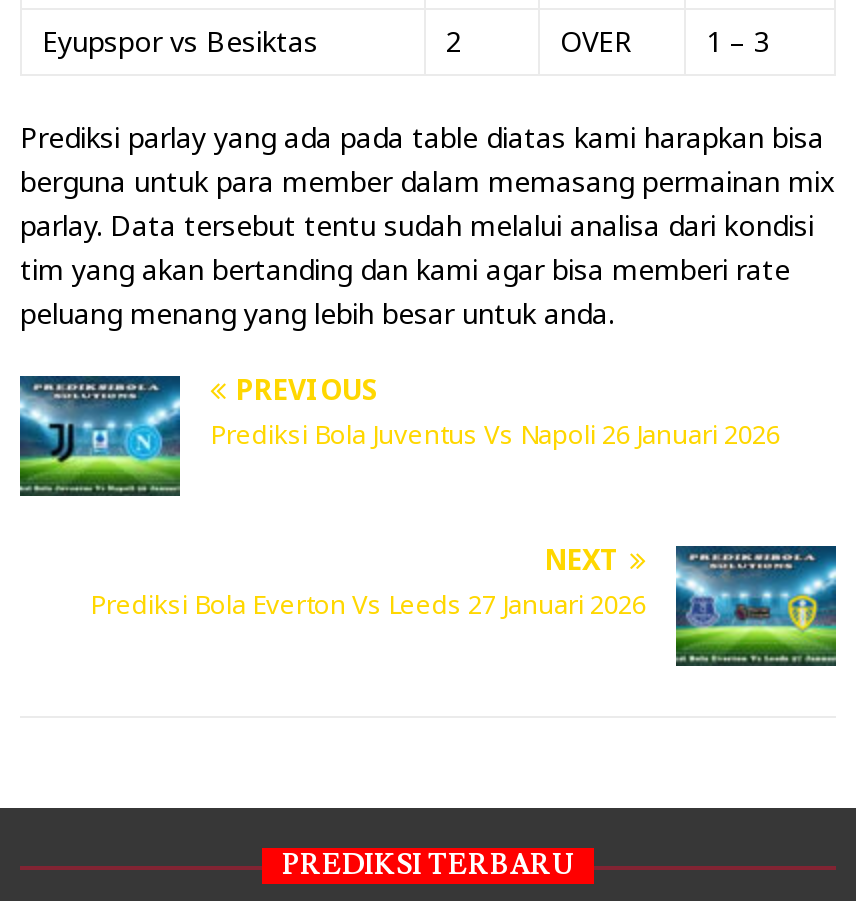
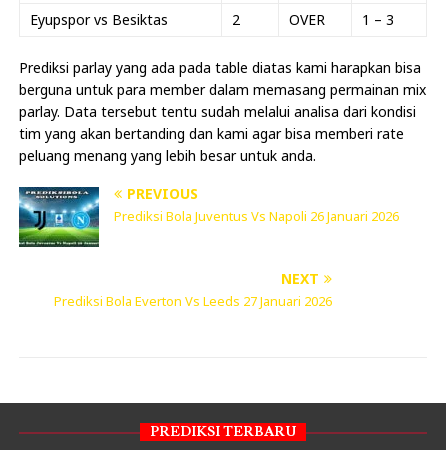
- [image]
